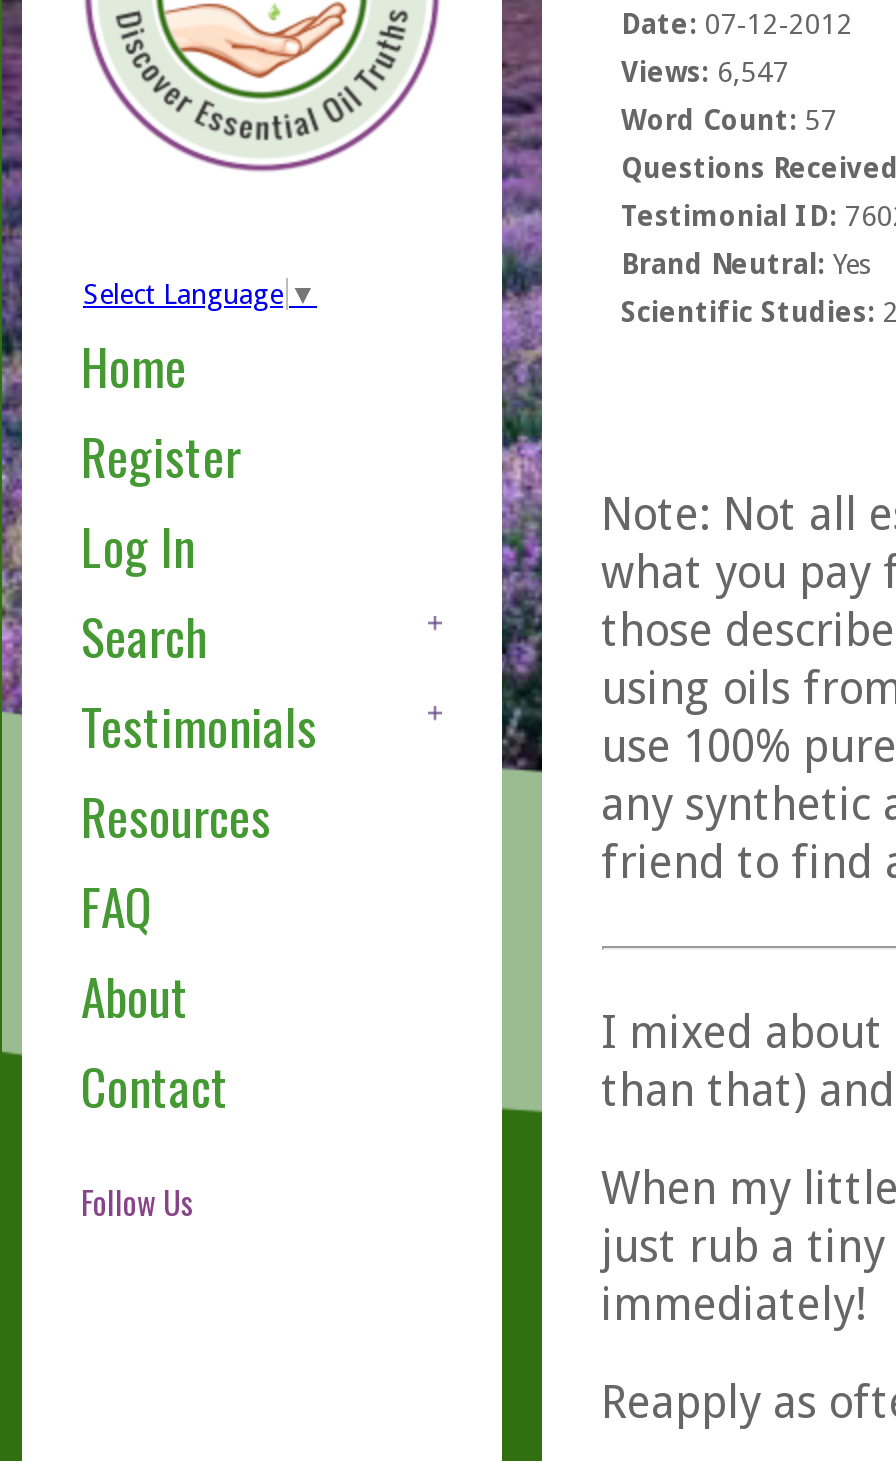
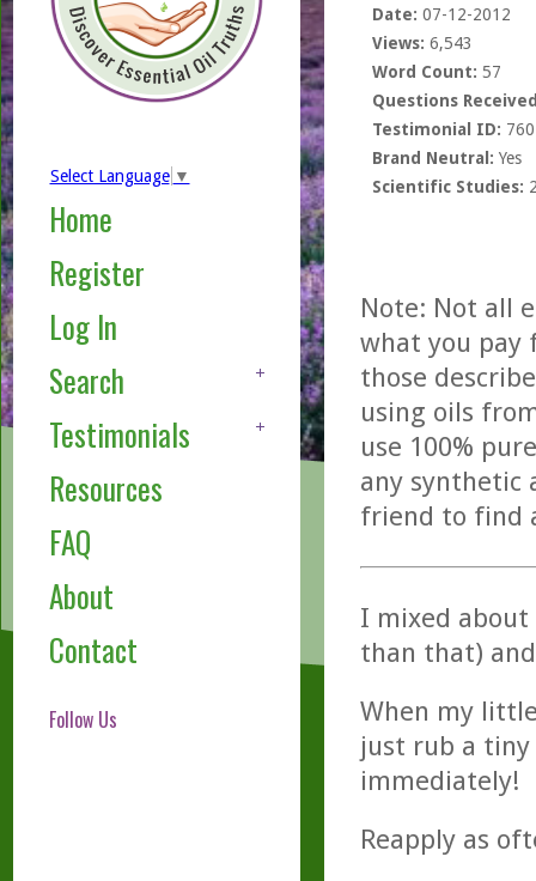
- Views: 6,547
+ Views: 6,543
